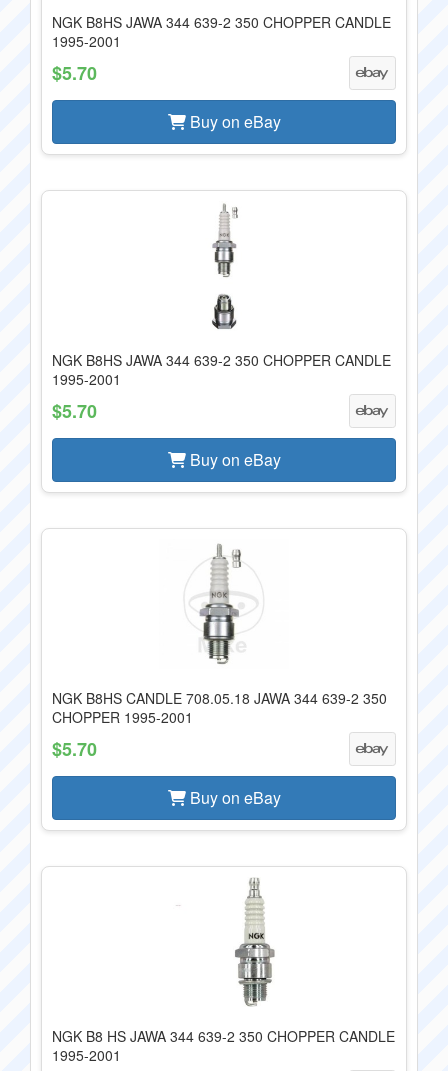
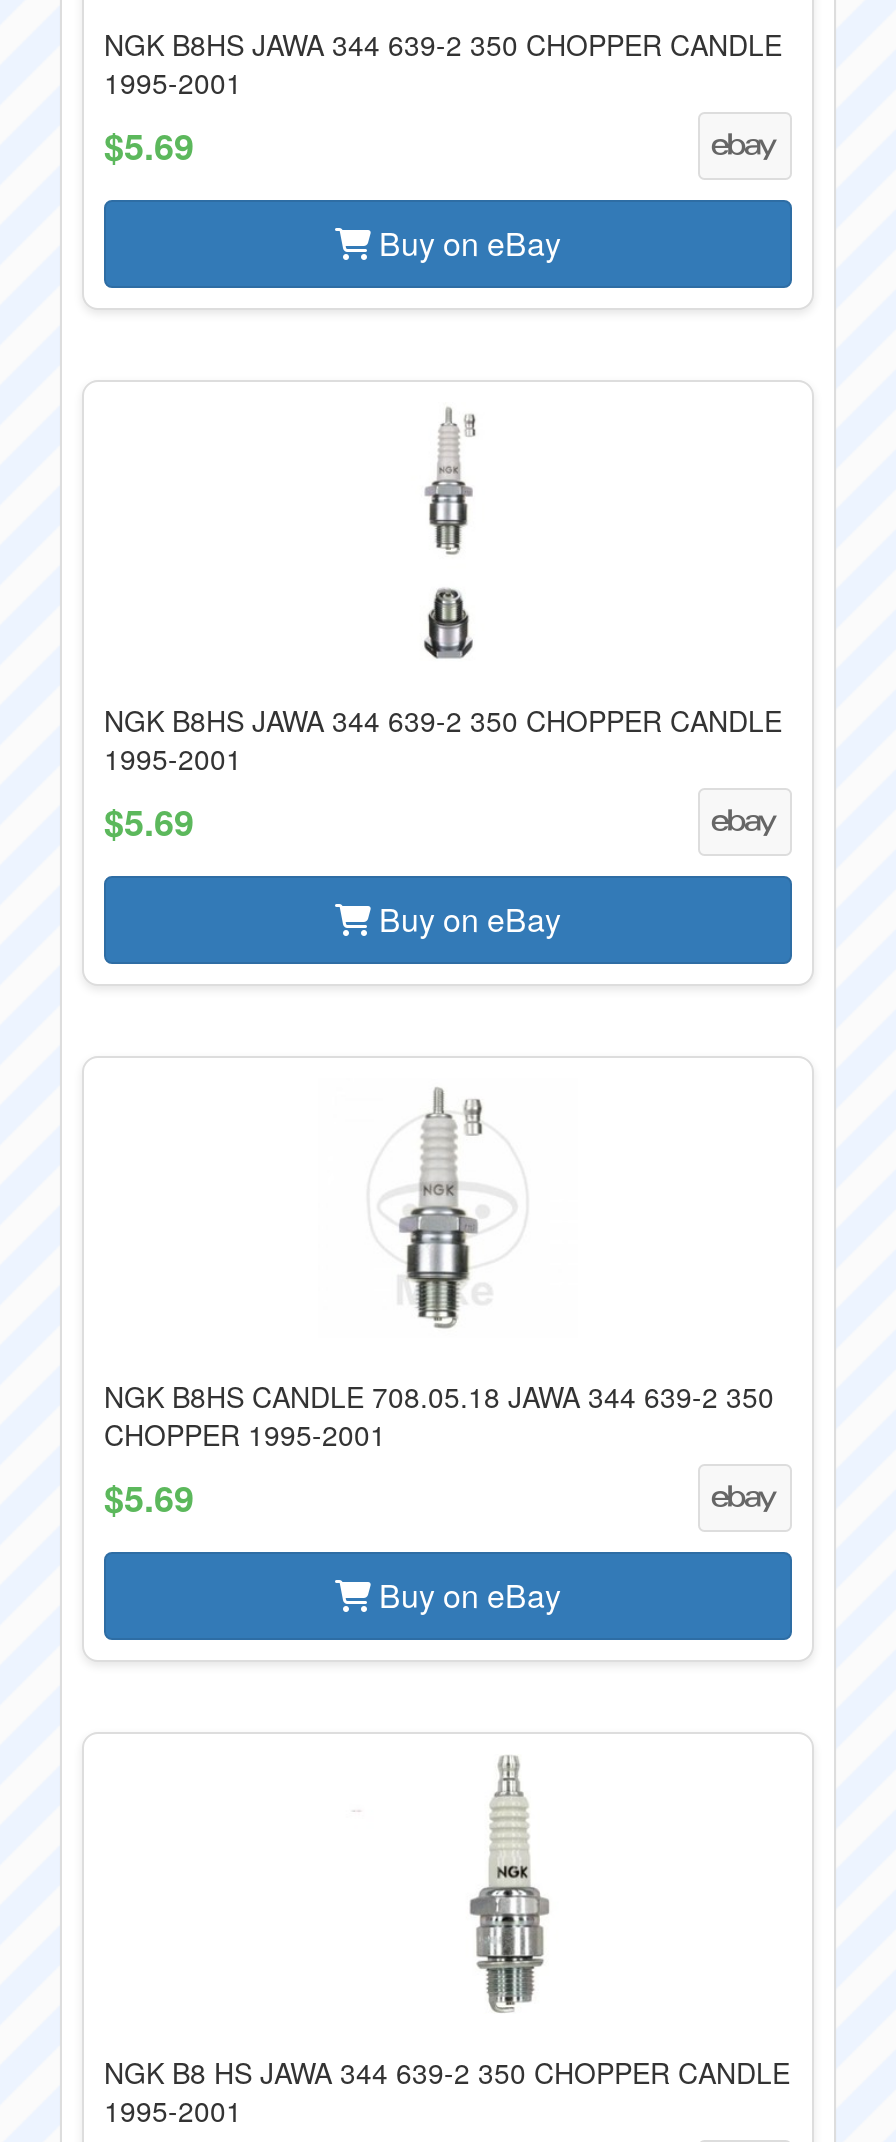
- $5.70
+ $5.69

- $5.70
+ $5.69

- $5.70
+ $5.69
